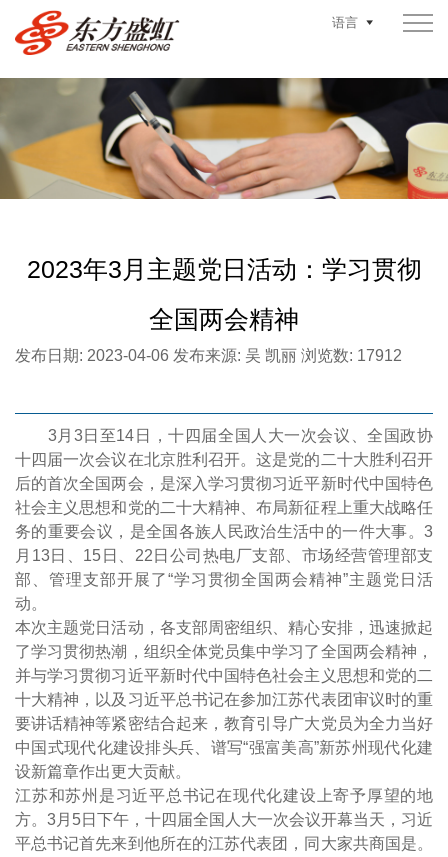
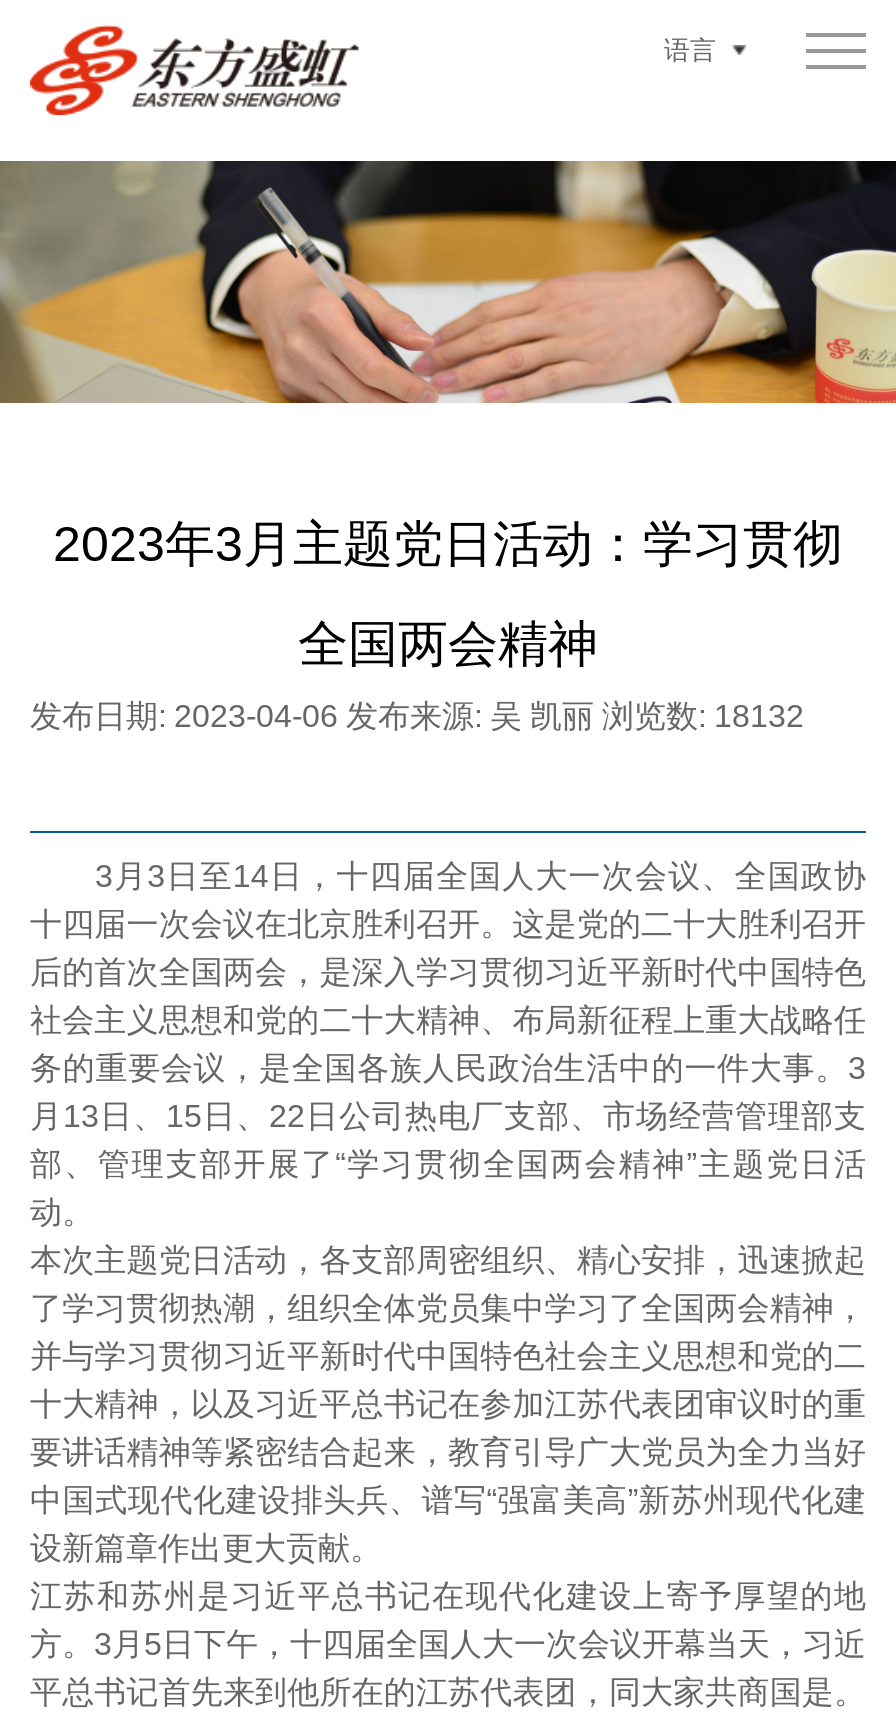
- 发布日期: 2023-04-06发布来源: 吴 凯丽浏览数: 17912
+ 发布日期: 2023-04-06发布来源: 吴 凯丽浏览数: 18132
